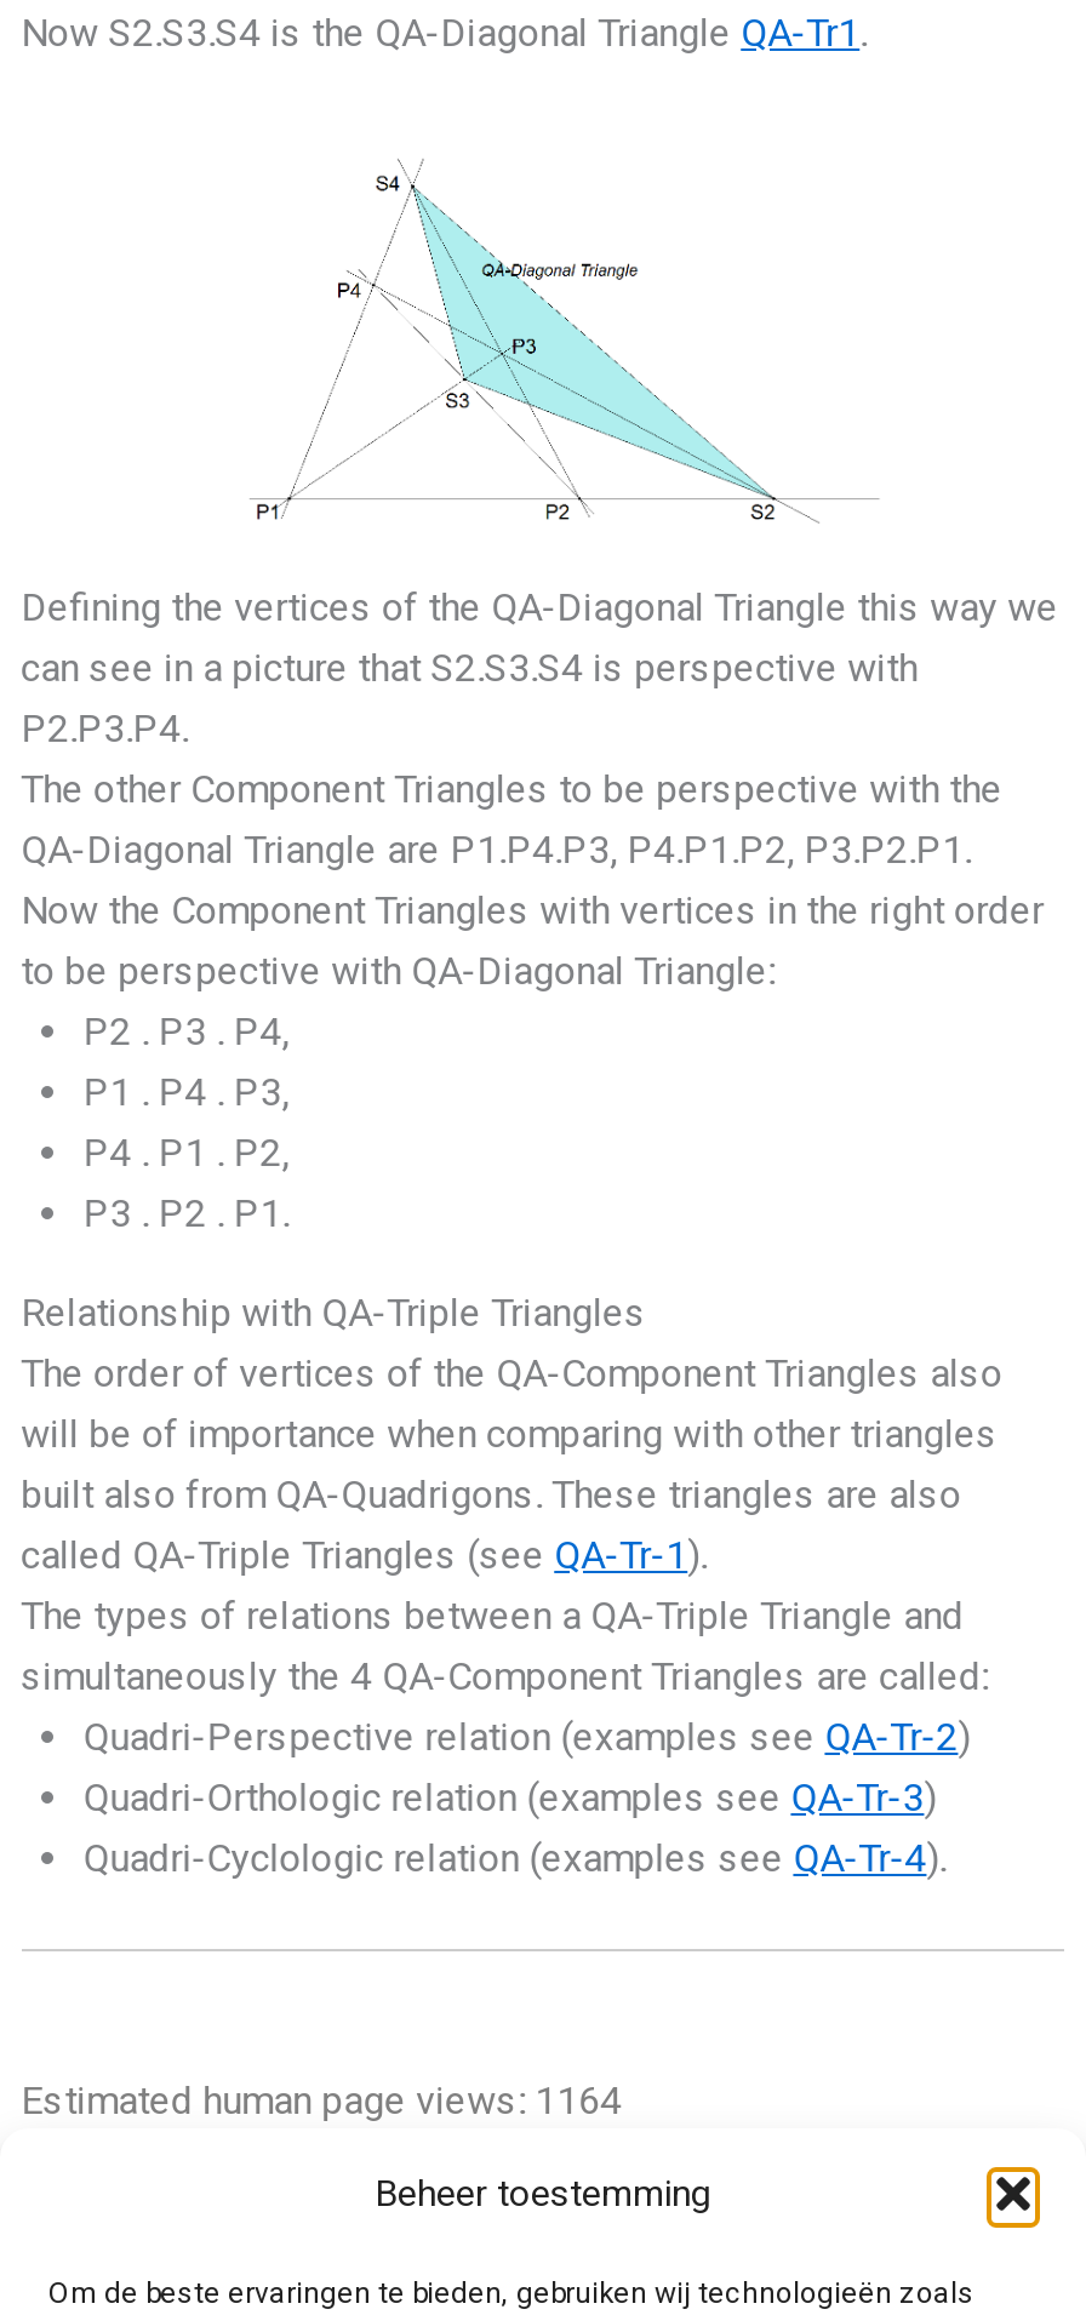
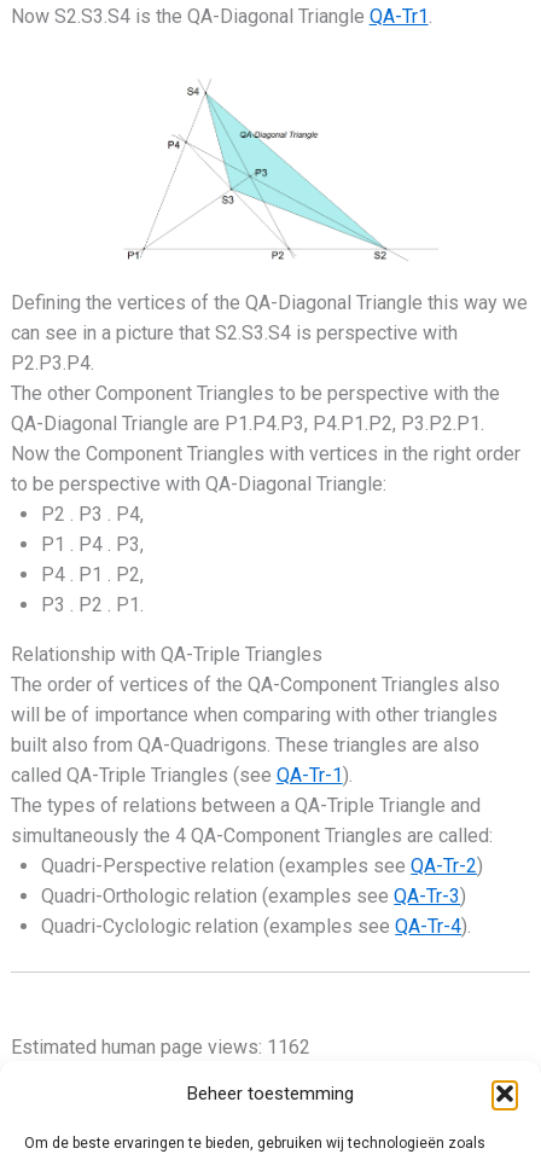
- Estimated human page views: 1164
+ Estimated human page views: 1162
